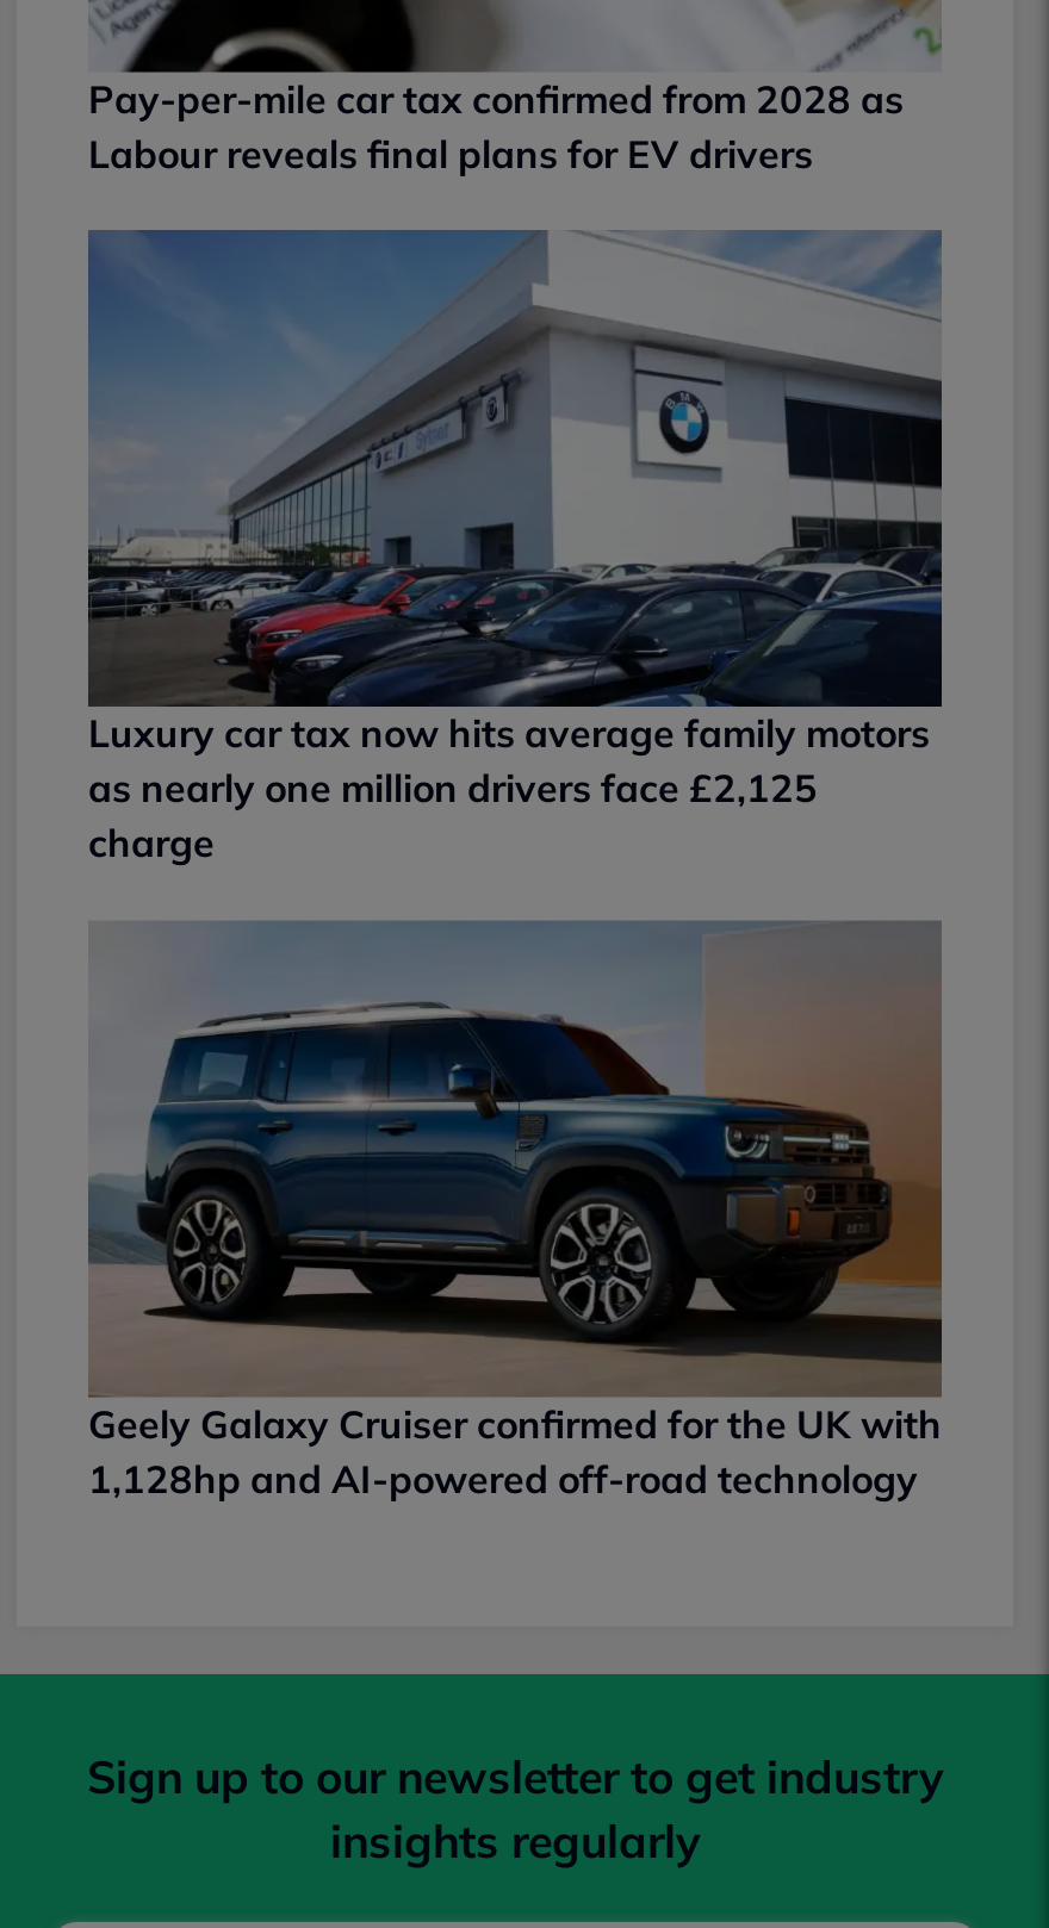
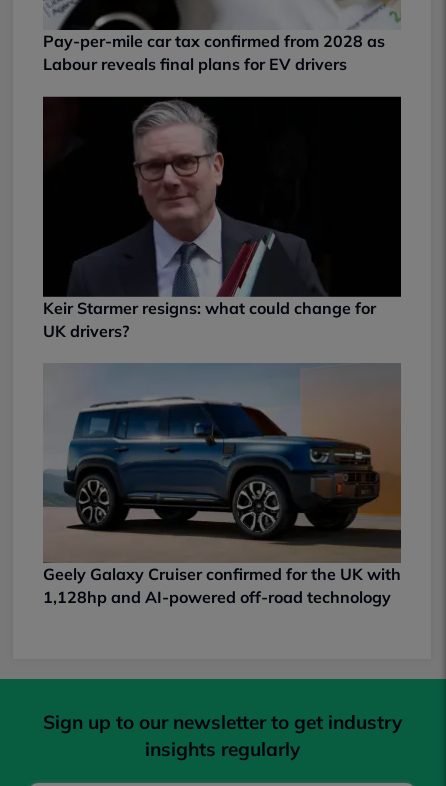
- [image]
- Luxury car tax now hits average family motors
- as nearly one million drivers face £2,125
- charge
+ [image]
+ Keir Starmer resigns: what could change for
+ UK drivers?
